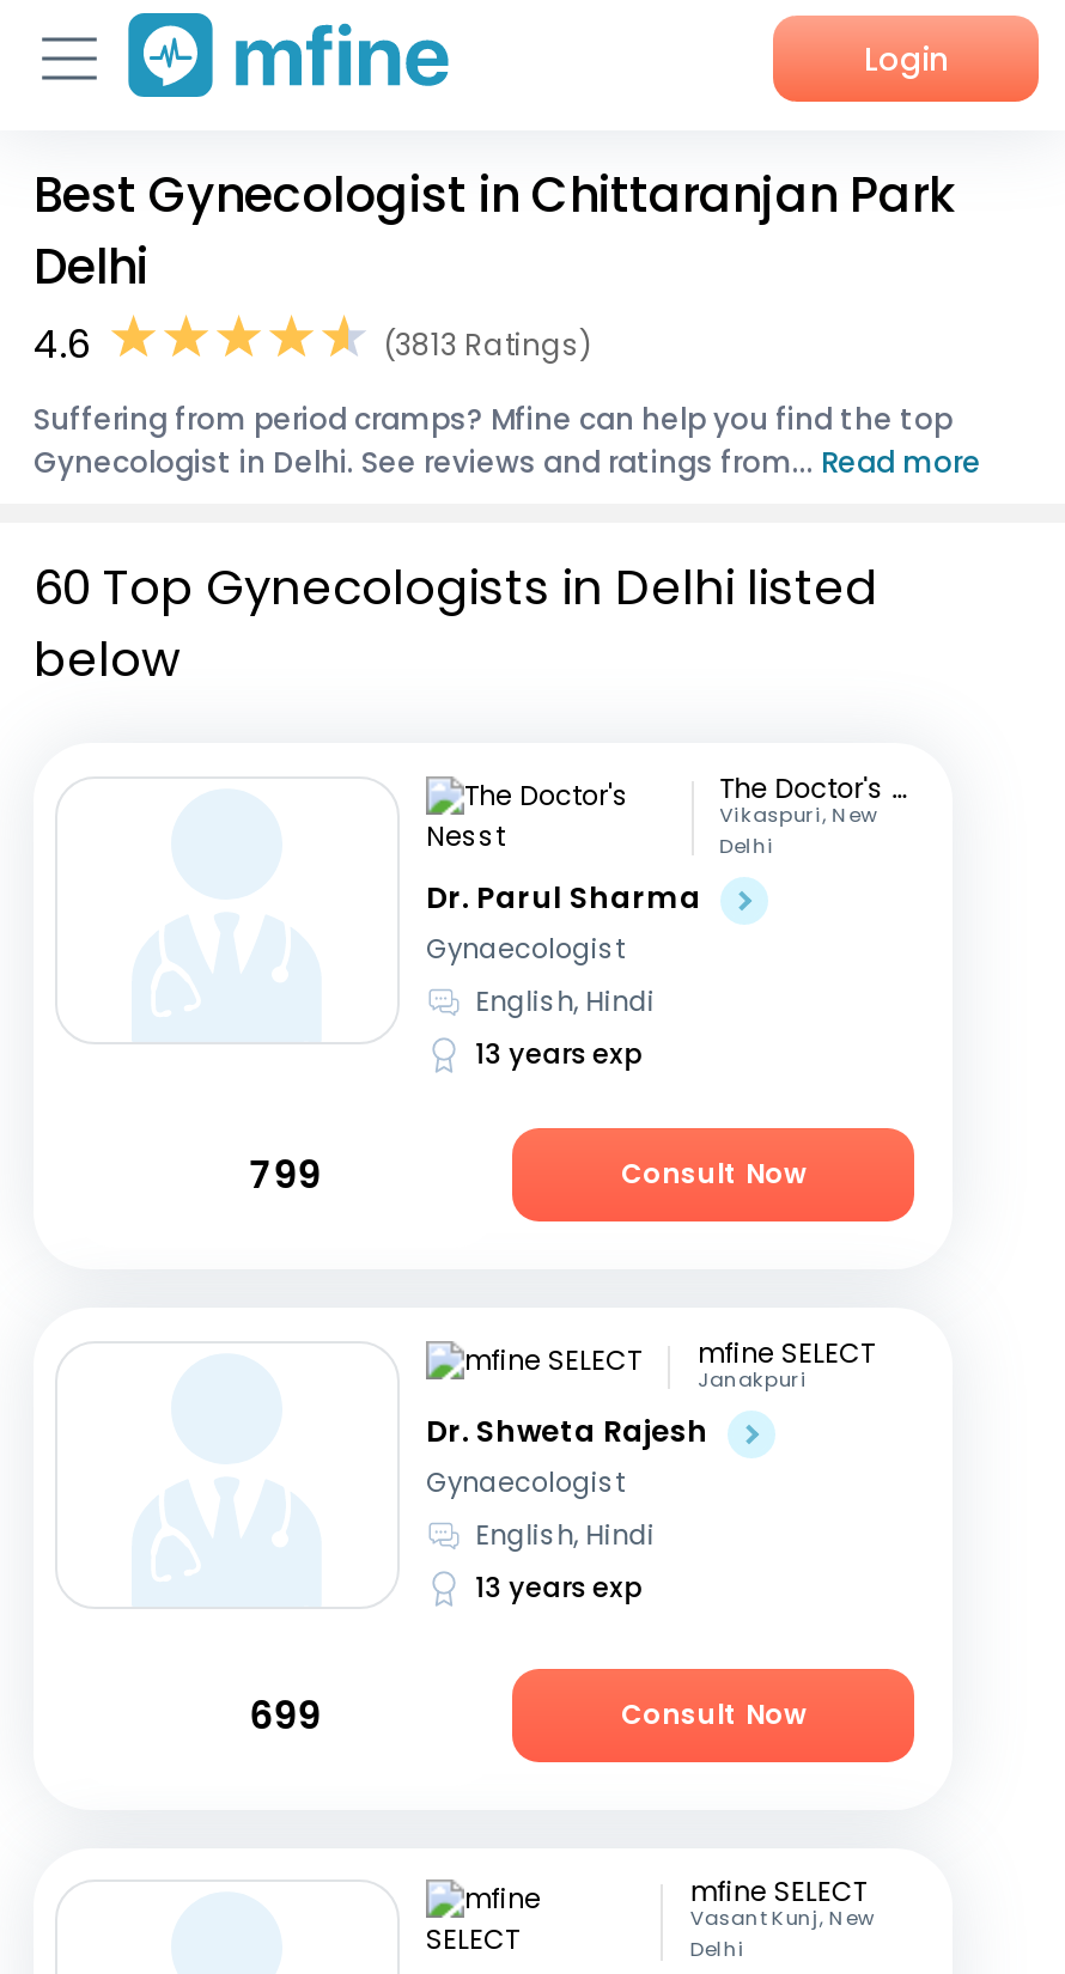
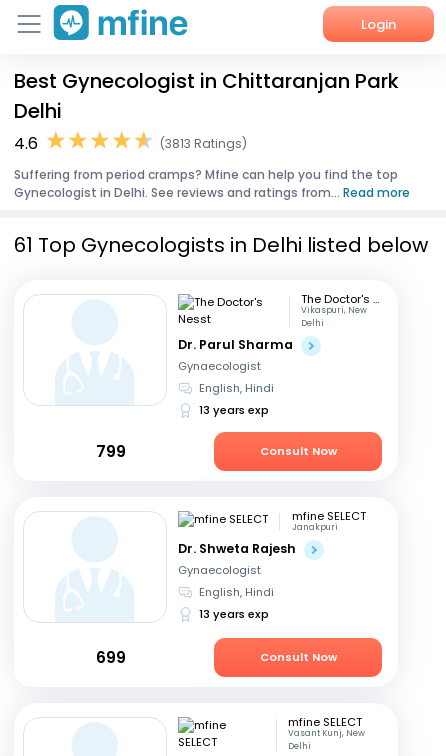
- 60 Top Gynecologists in Delhi listed
- below
+ 61 Top Gynecologists in Delhi listed below
